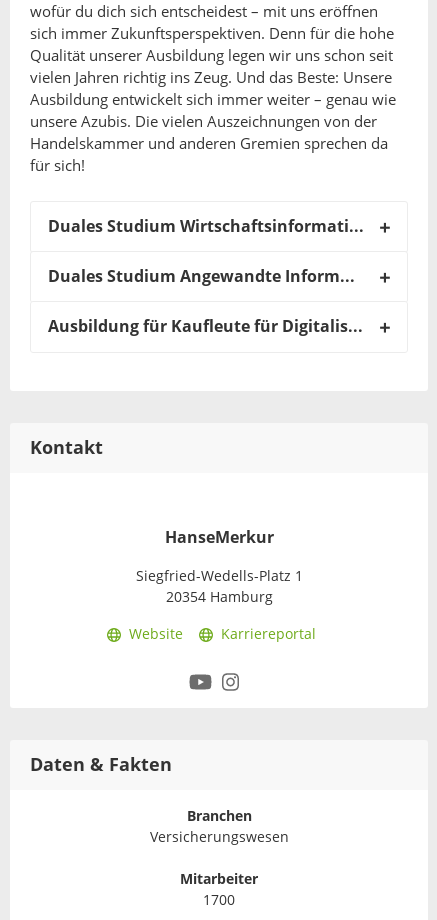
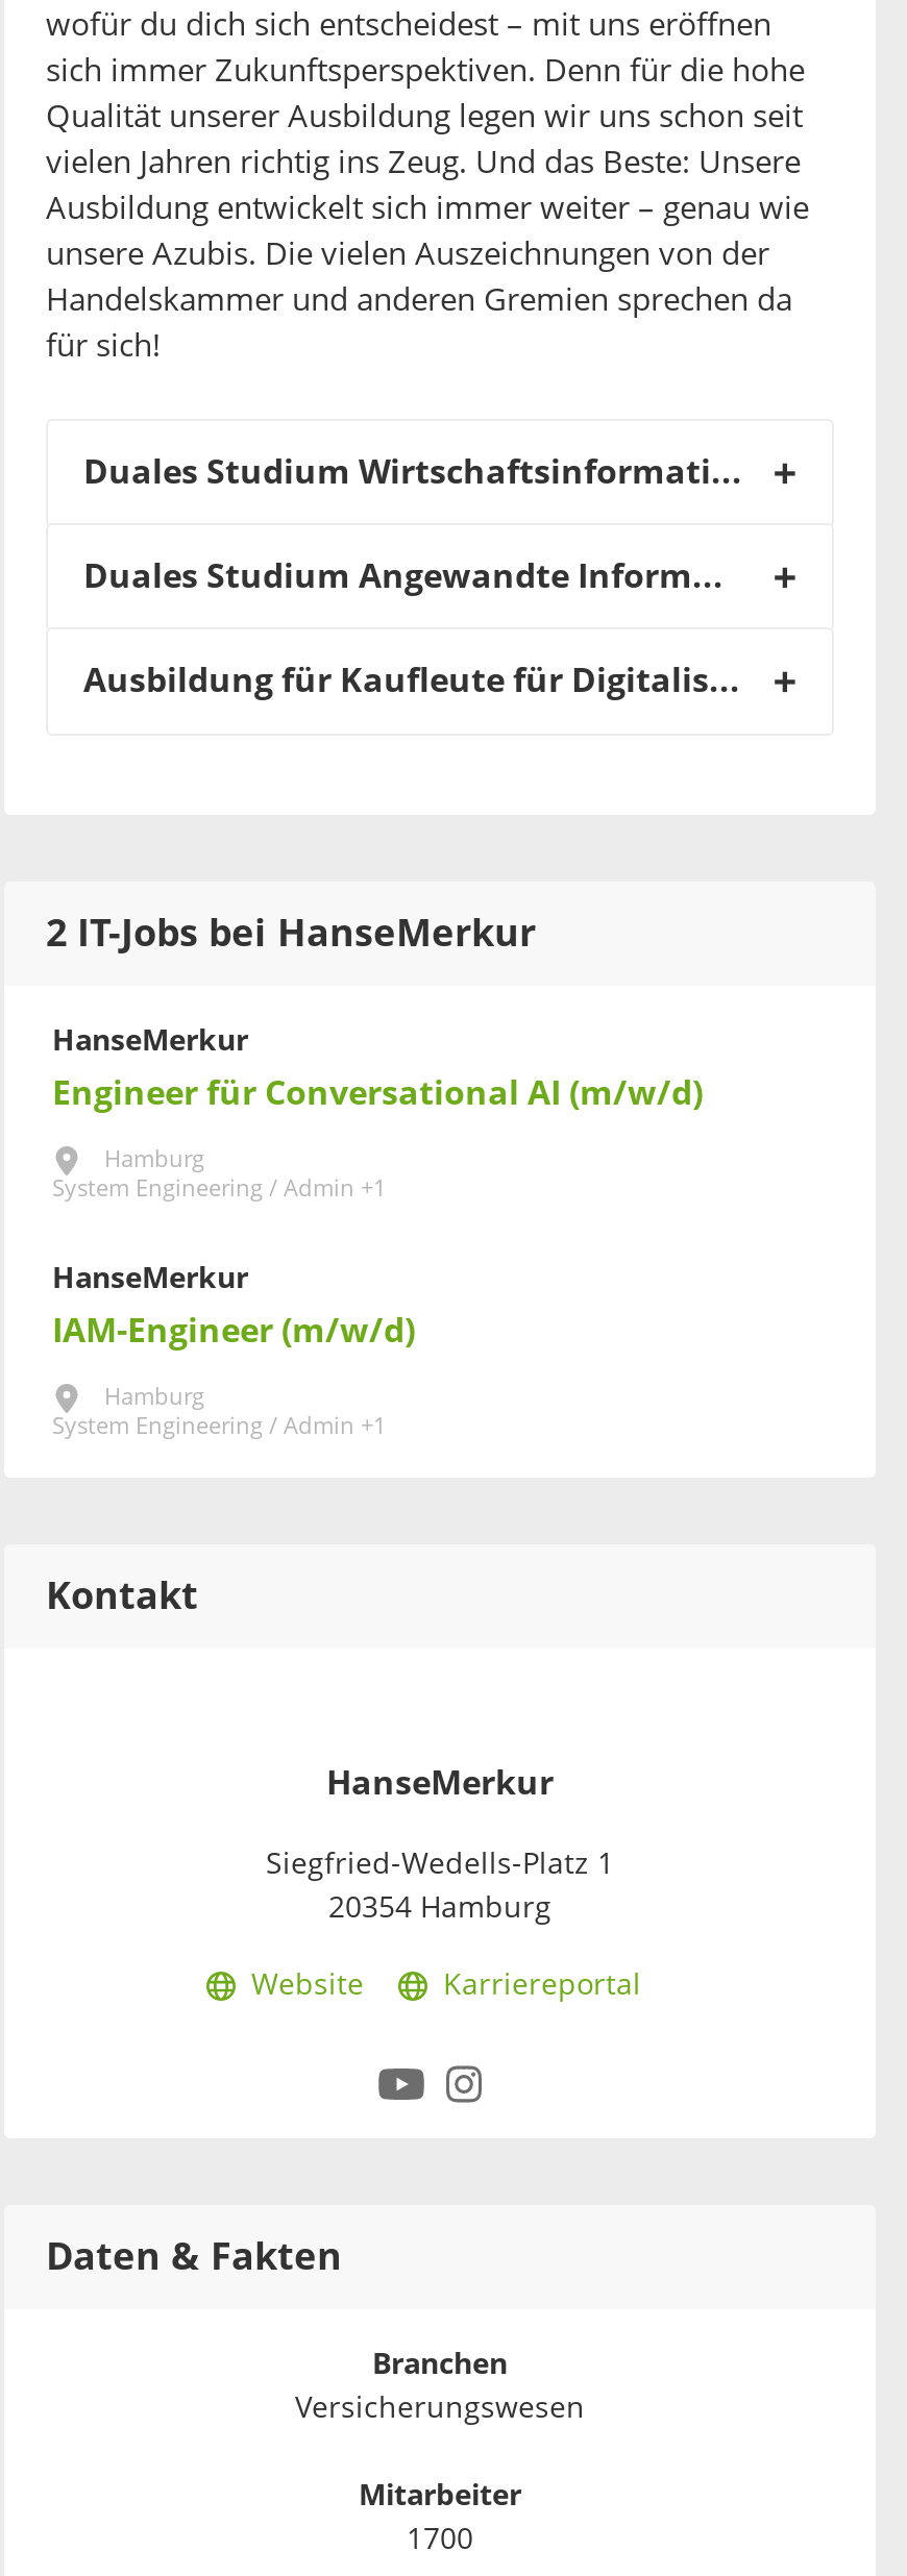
+ 2 IT-Jobs bei HanseMerkur
+ HanseMerkur
+ Engineer für Conversational AI (m/w/d)
+ Hamburg
+ System Engineering / Admin +1
+ HanseMerkur
+ IAM-Engineer (m/w/d)
+ Hamburg
+ System Engineering / Admin +1
